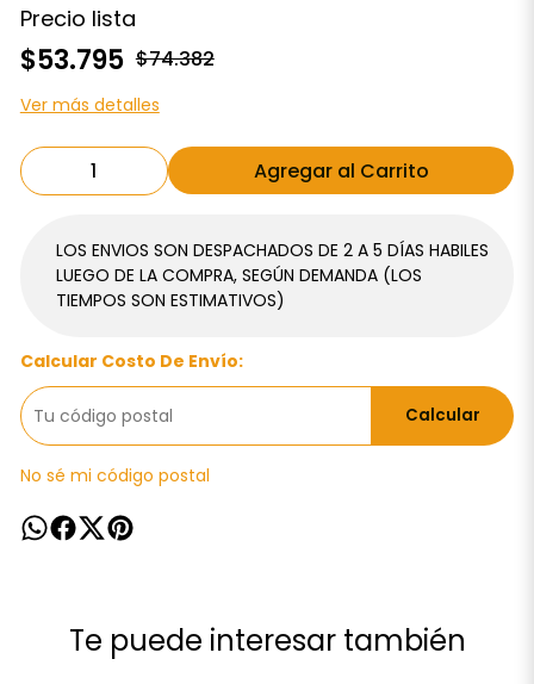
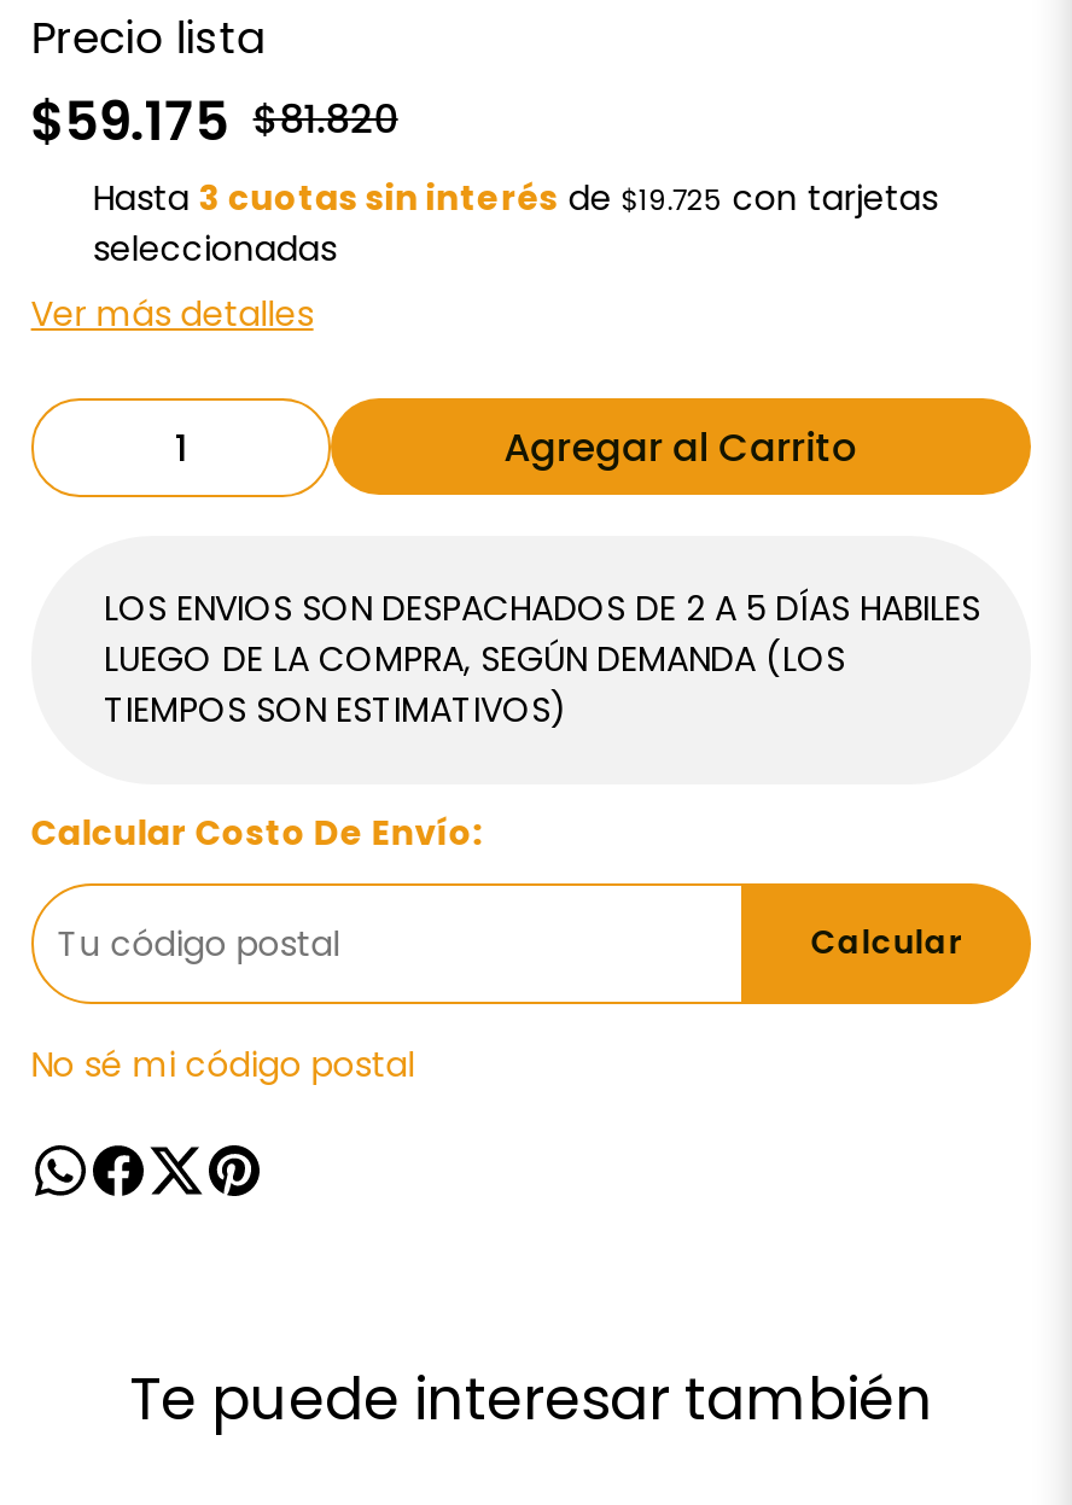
- $53.795 $74.382
+ $59.175 $81.820
+ Hasta 3 cuotas sin interés de $19.725 con tarjetas
+ seleccionadas
